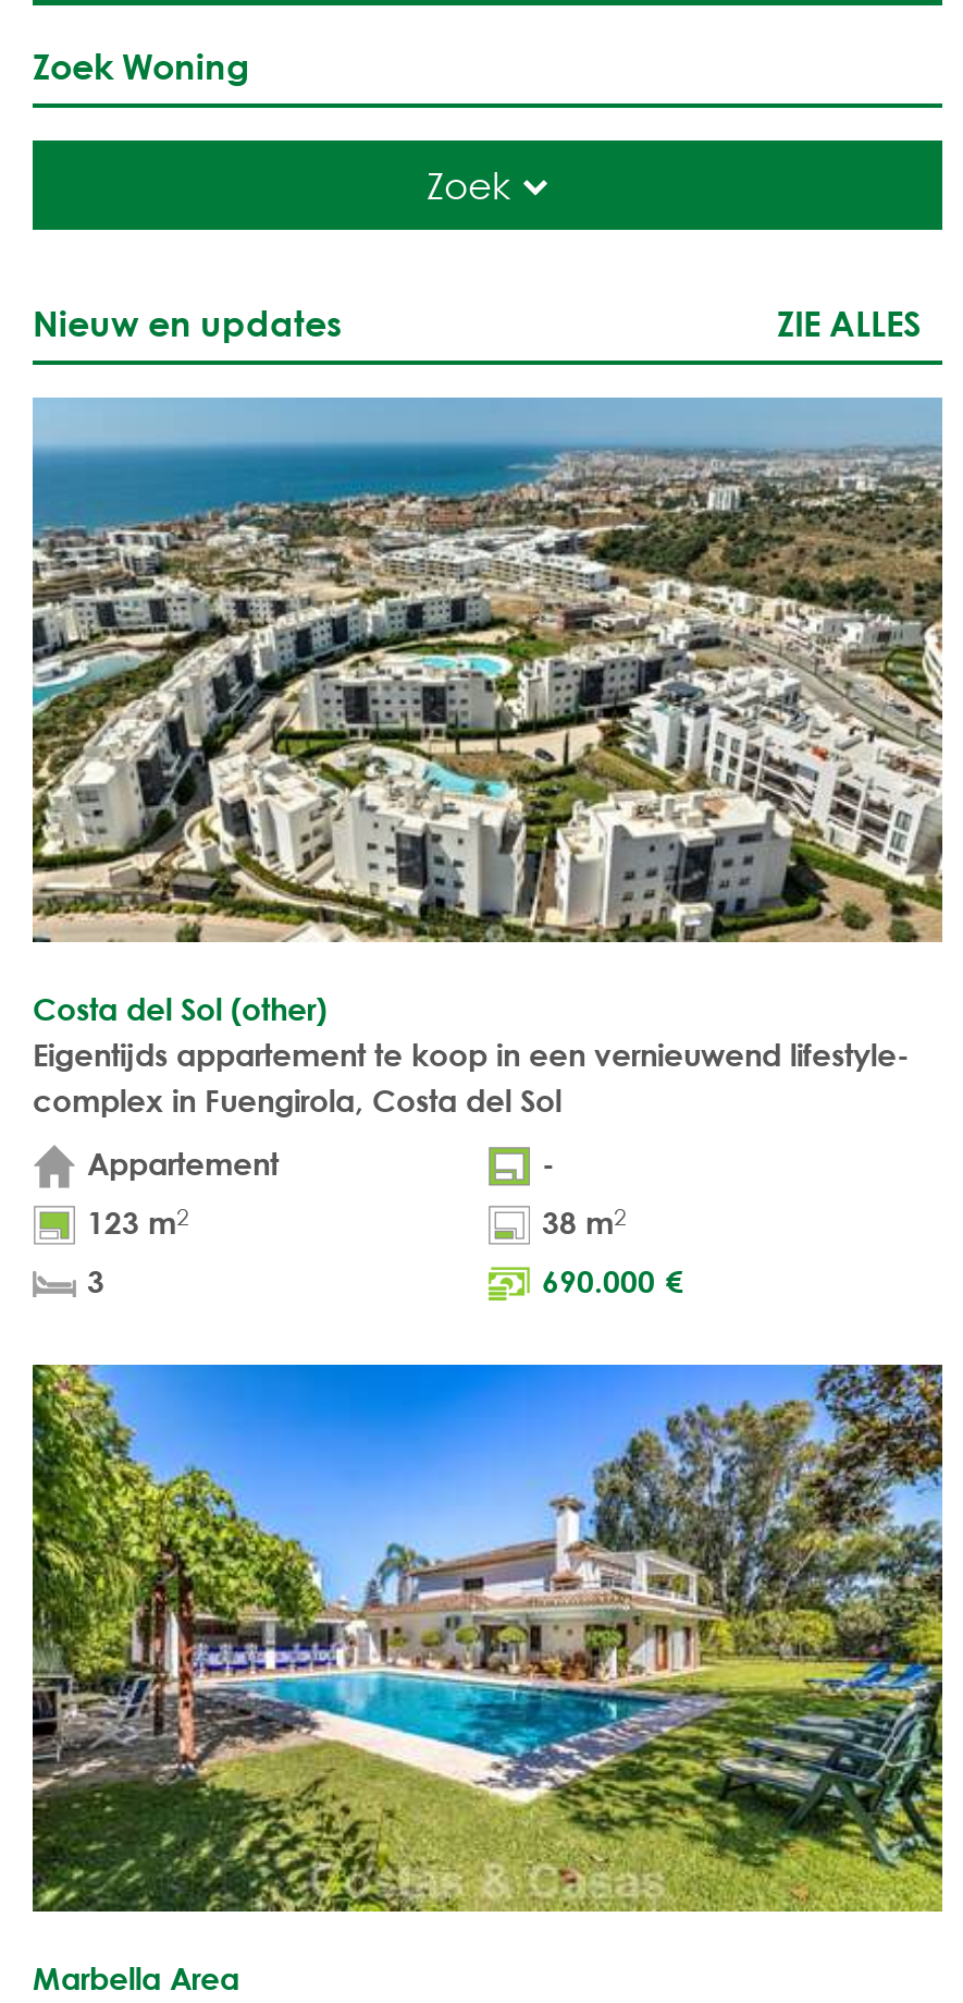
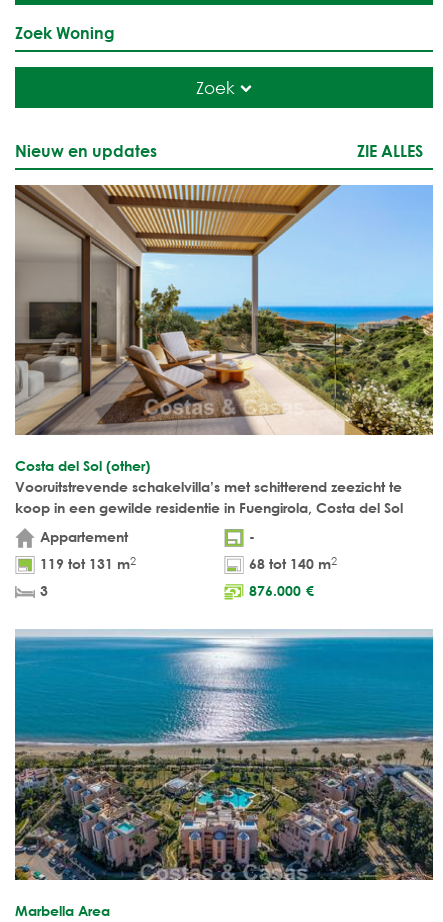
- [image]
+ [image]

- Eigentijds appartement te koop in een vernieuwend lifestyle-
- complex in Fuengirola, Costa del Sol
+ Vooruitstrevende schakelvilla’s met schitterend zeezicht te
+ koop in een gewilde residentie in Fuengirola, Costa del Sol

- 123 m2
- 38 m2
+ 119 tot 131 m2
+ 68 tot 140 m2

- 690.000 €
+ 876.000 €

- [image]
+ [image]
